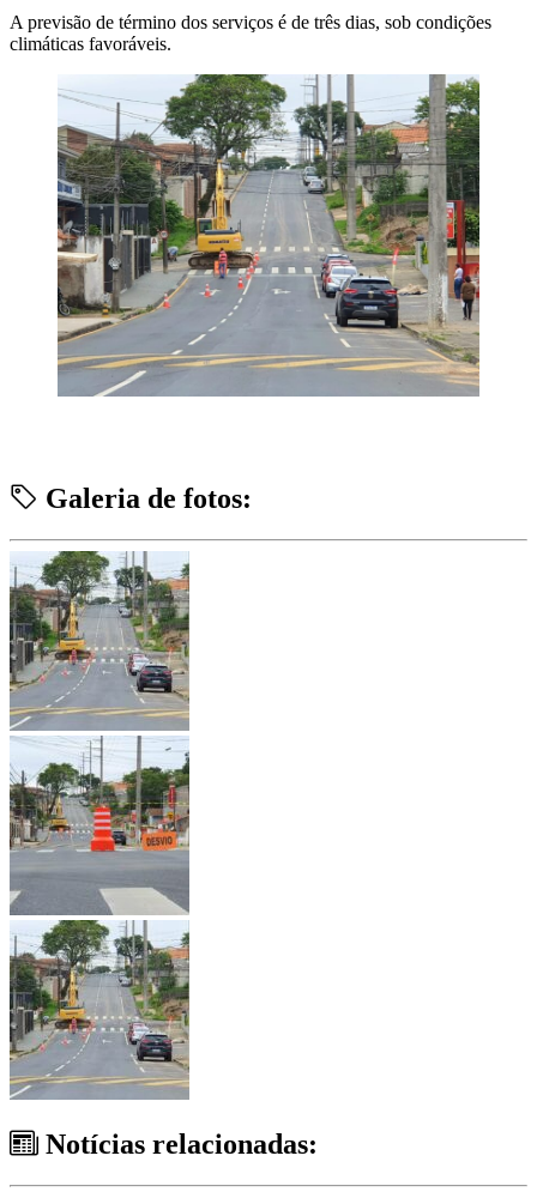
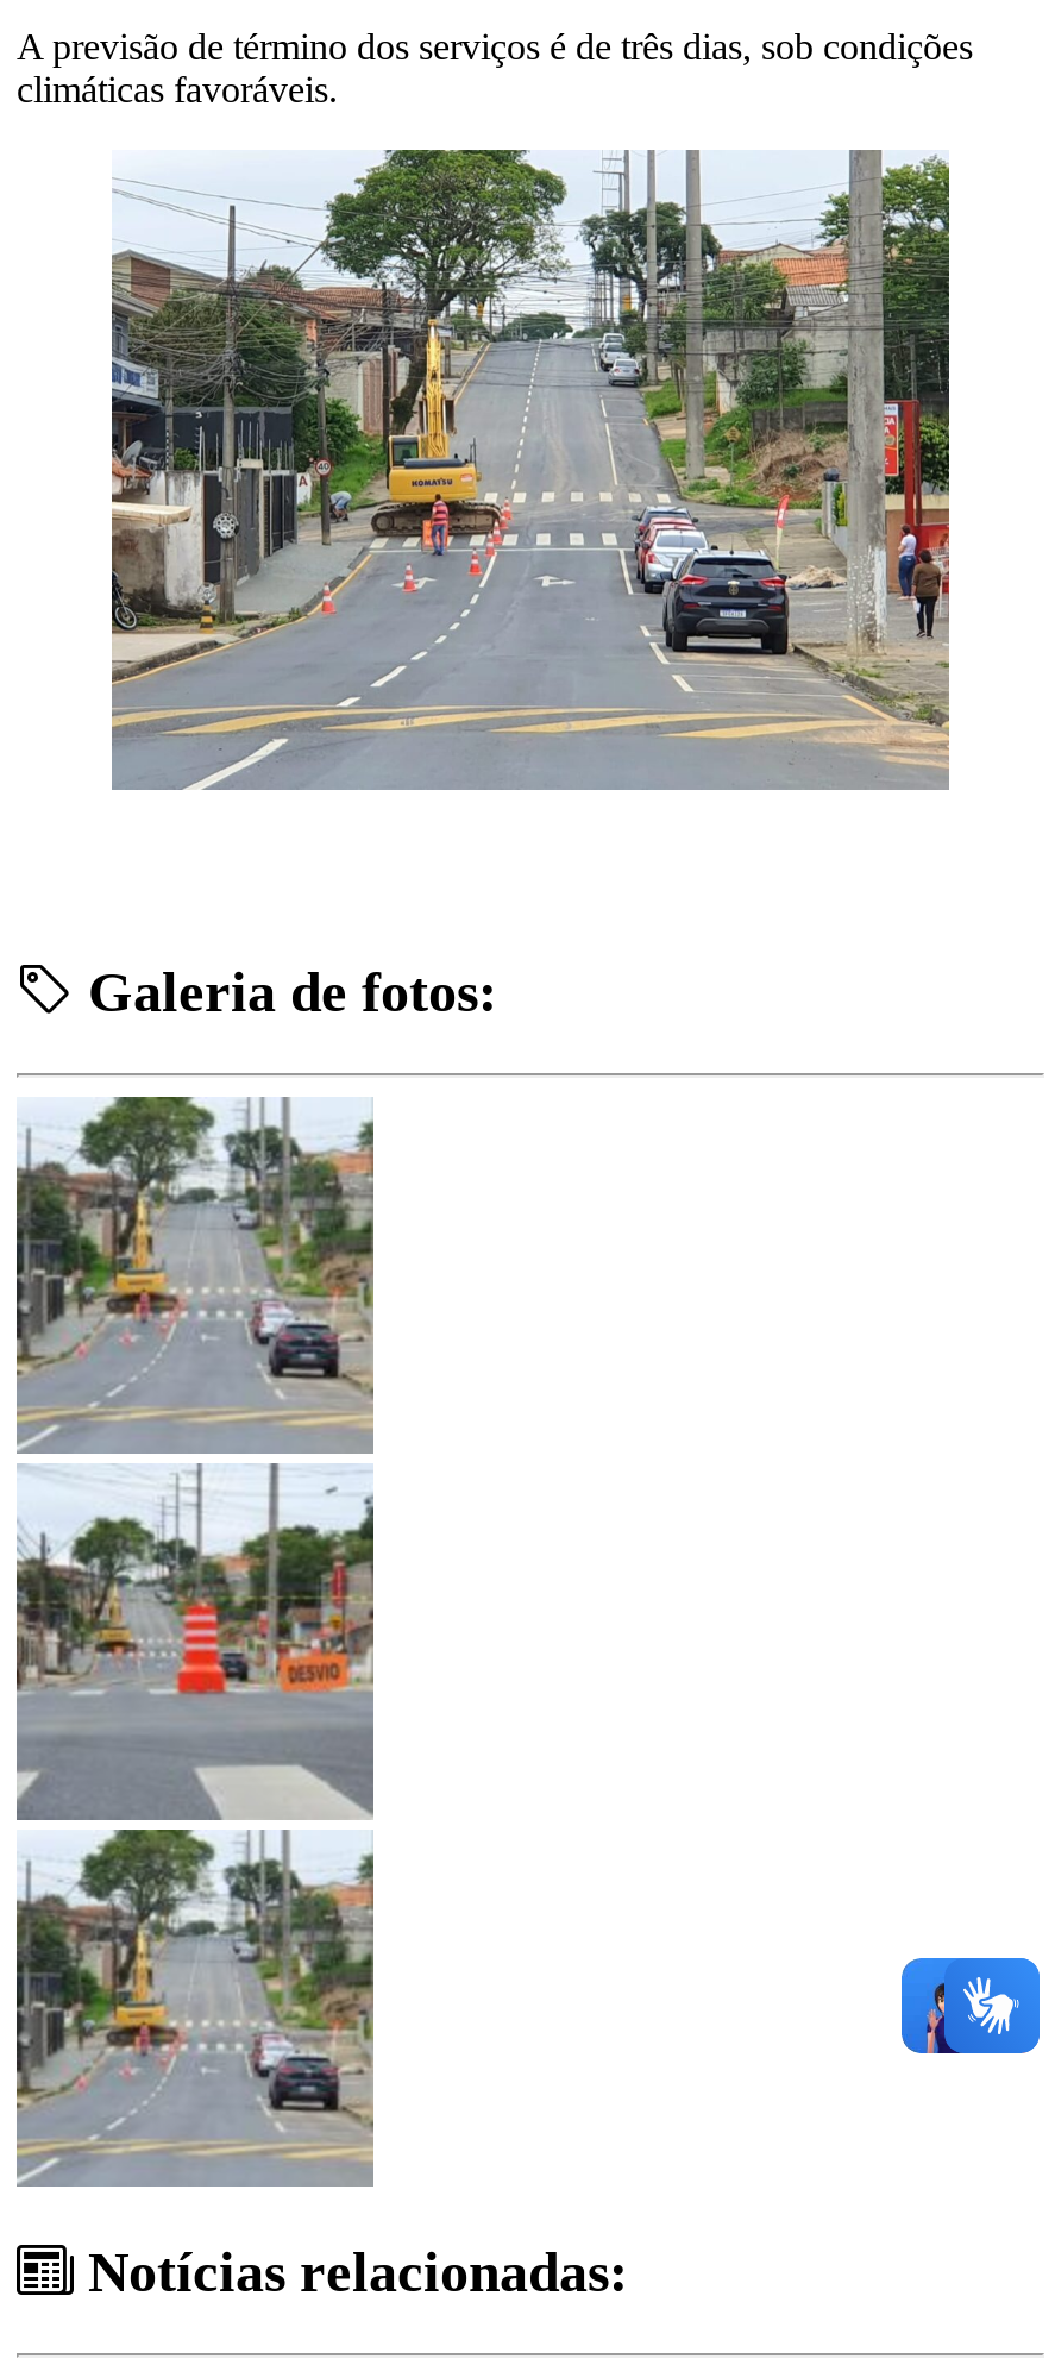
+ [image]
